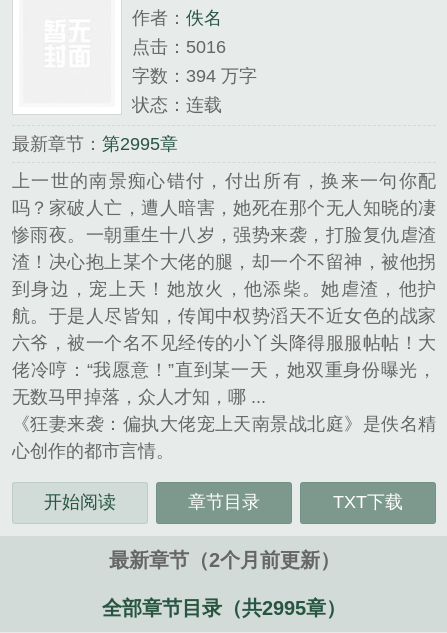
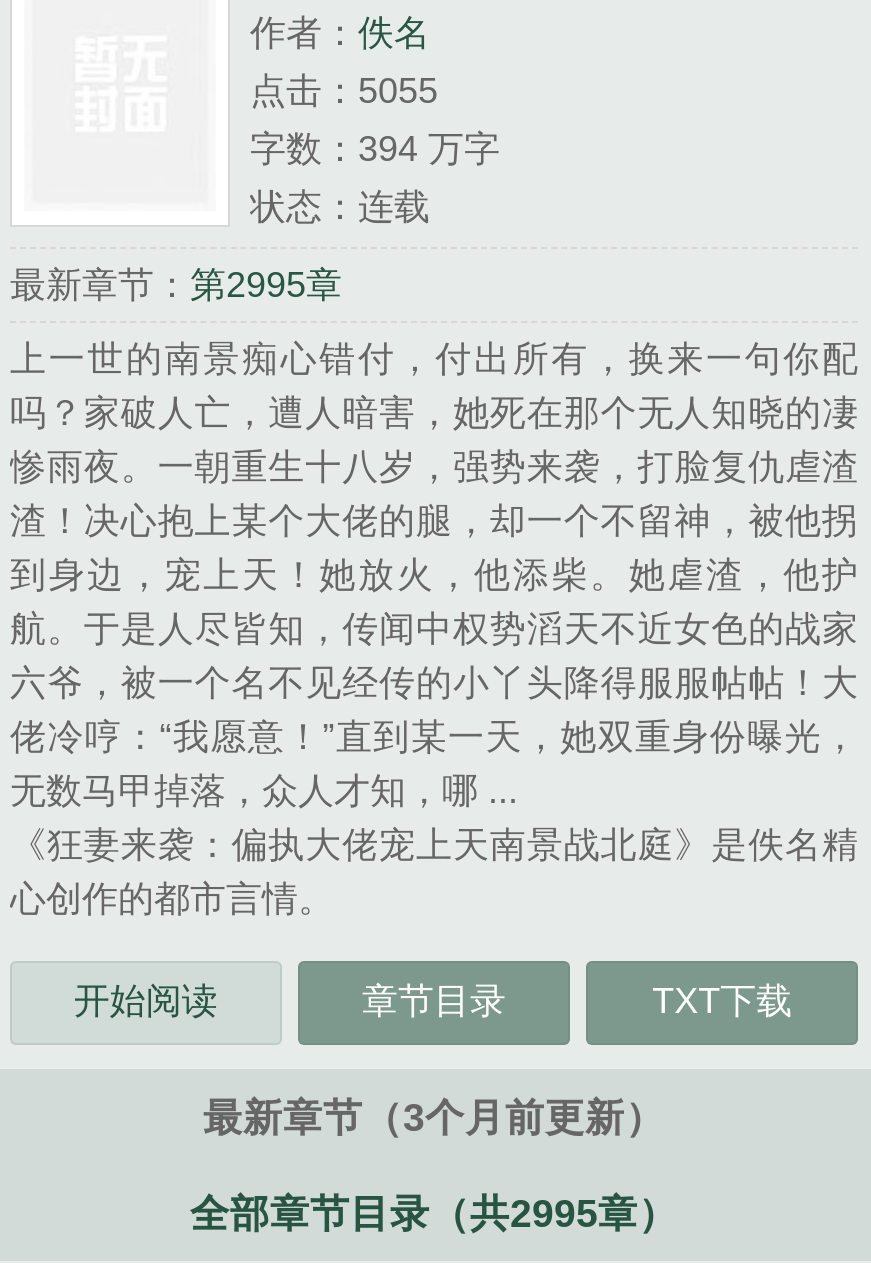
- 点击：5016
+ 点击：5055

- 最新章节（2个月前更新）
+ 最新章节（3个月前更新）
